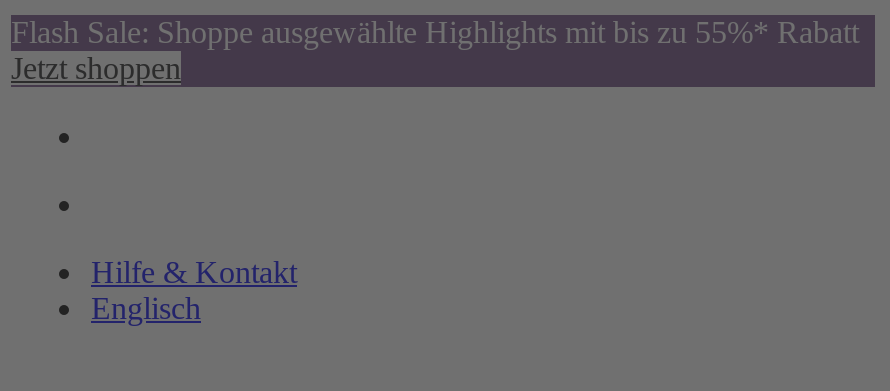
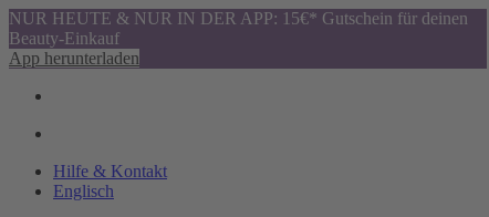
- Flash Sale: Shoppe ausgewählte Highlights mit bis zu 55%* Rabatt
- Jetzt shoppen
+ NUR HEUTE & NUR IN DER APP: 15€* Gutschein für deinen
+ Beauty-Einkauf
+ App herunterladen
